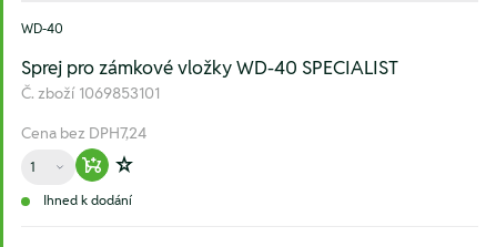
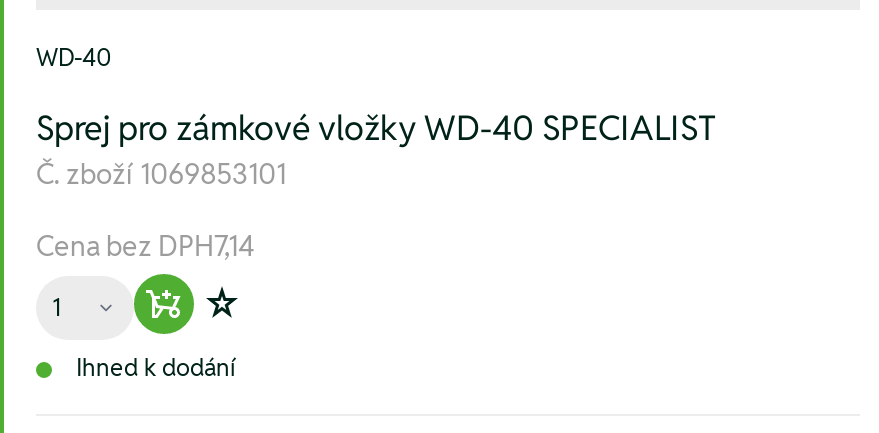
- Cena bez DPH7,24
+ Cena bez DPH7,14
